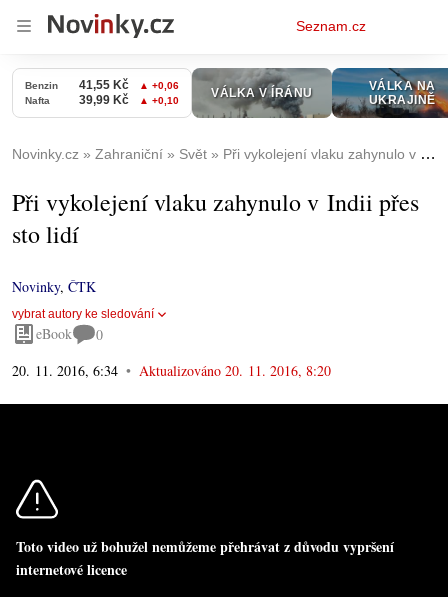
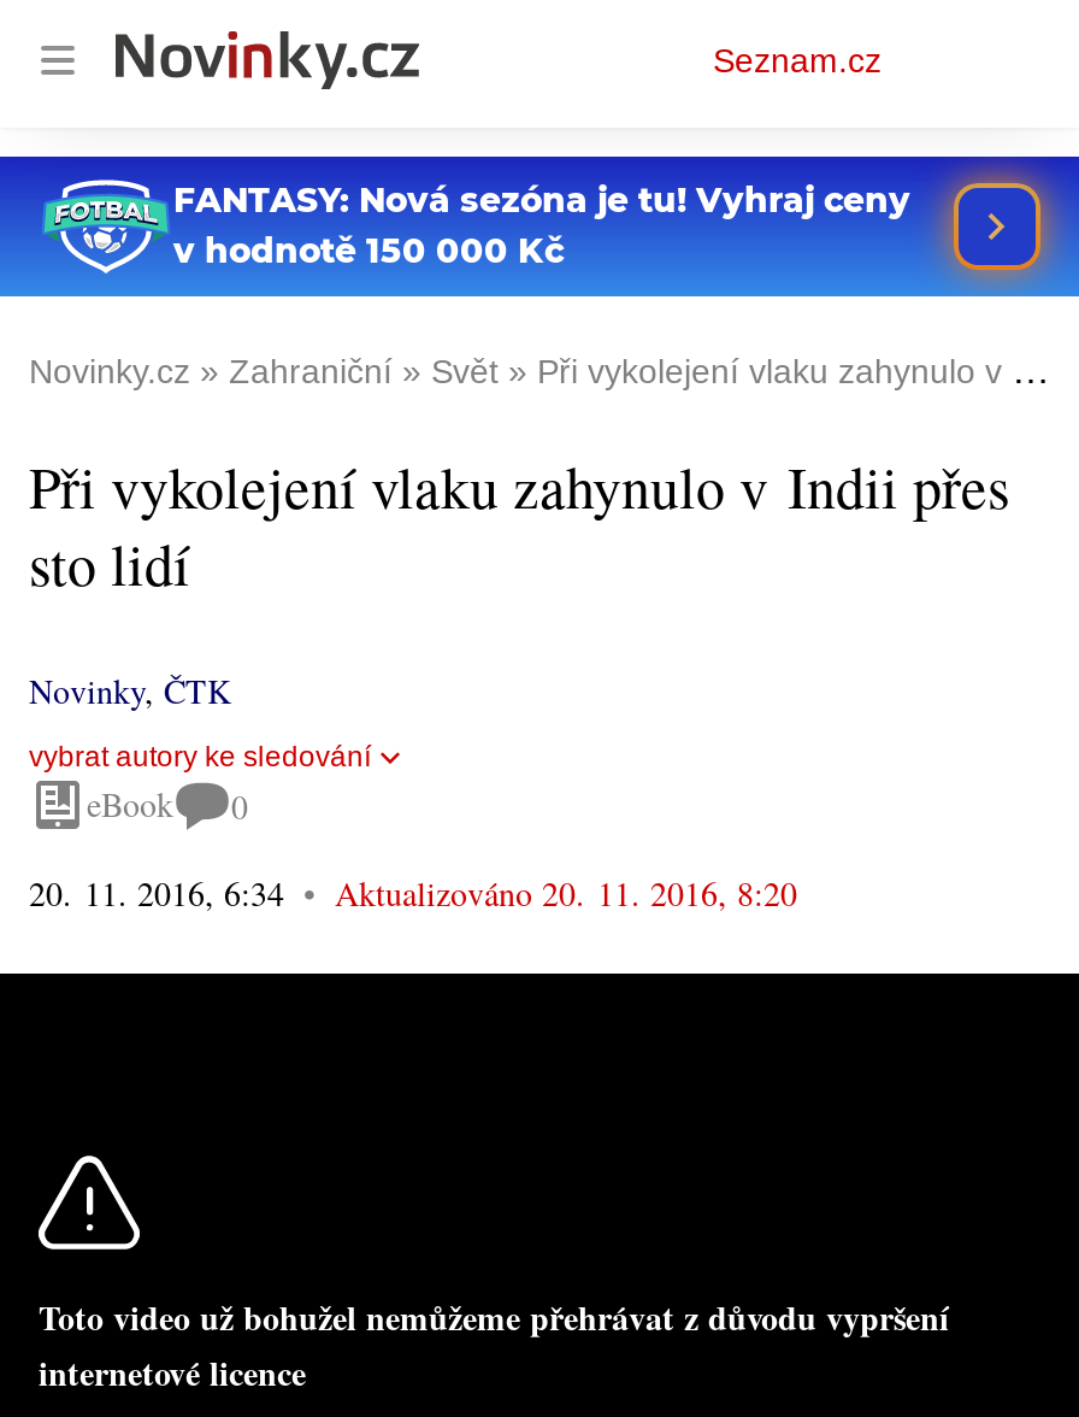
- [image]
+ [image]
